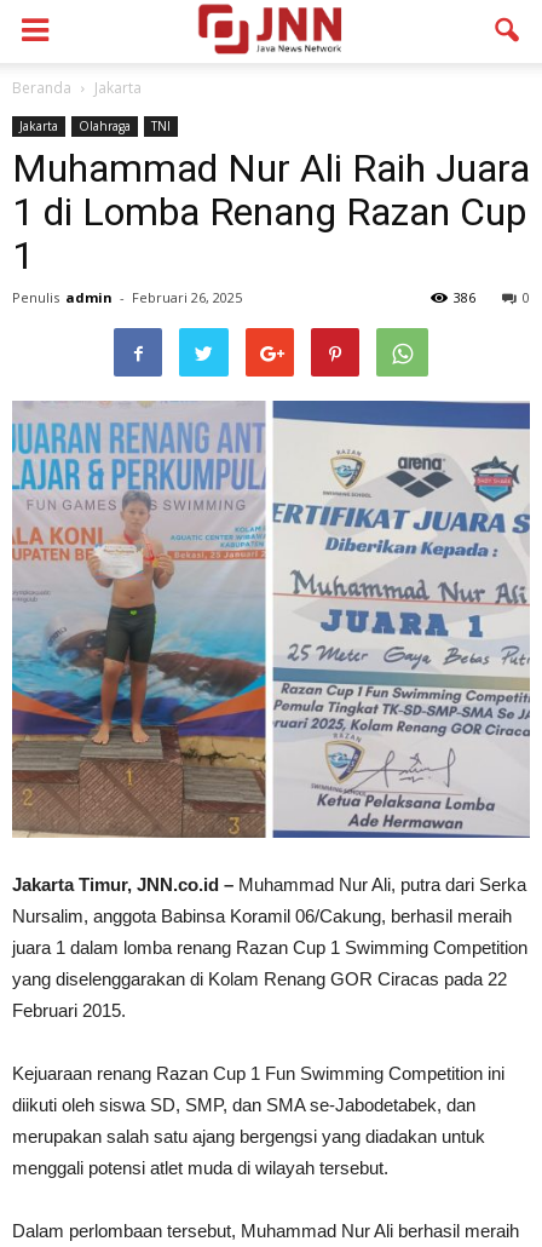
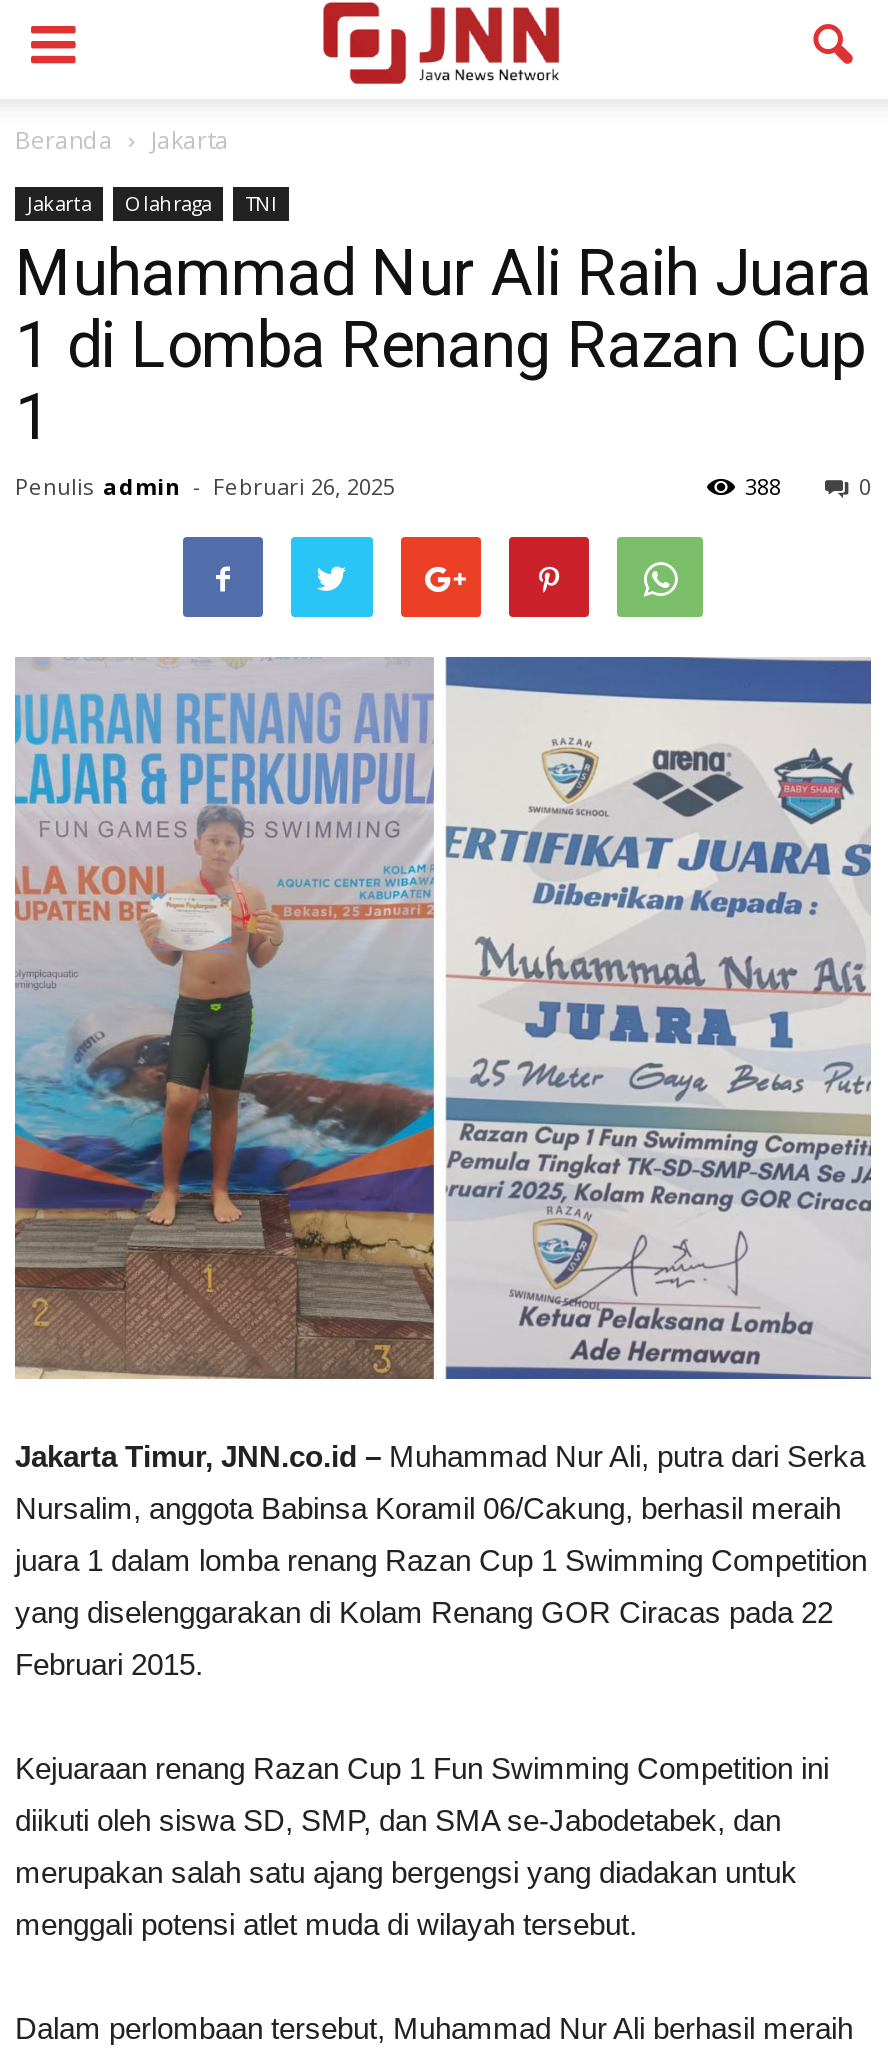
- 386
+ 388
